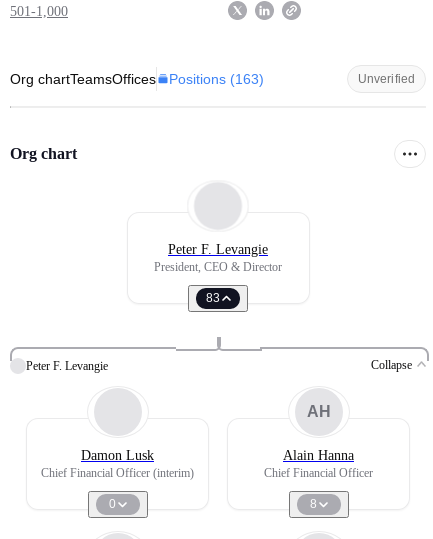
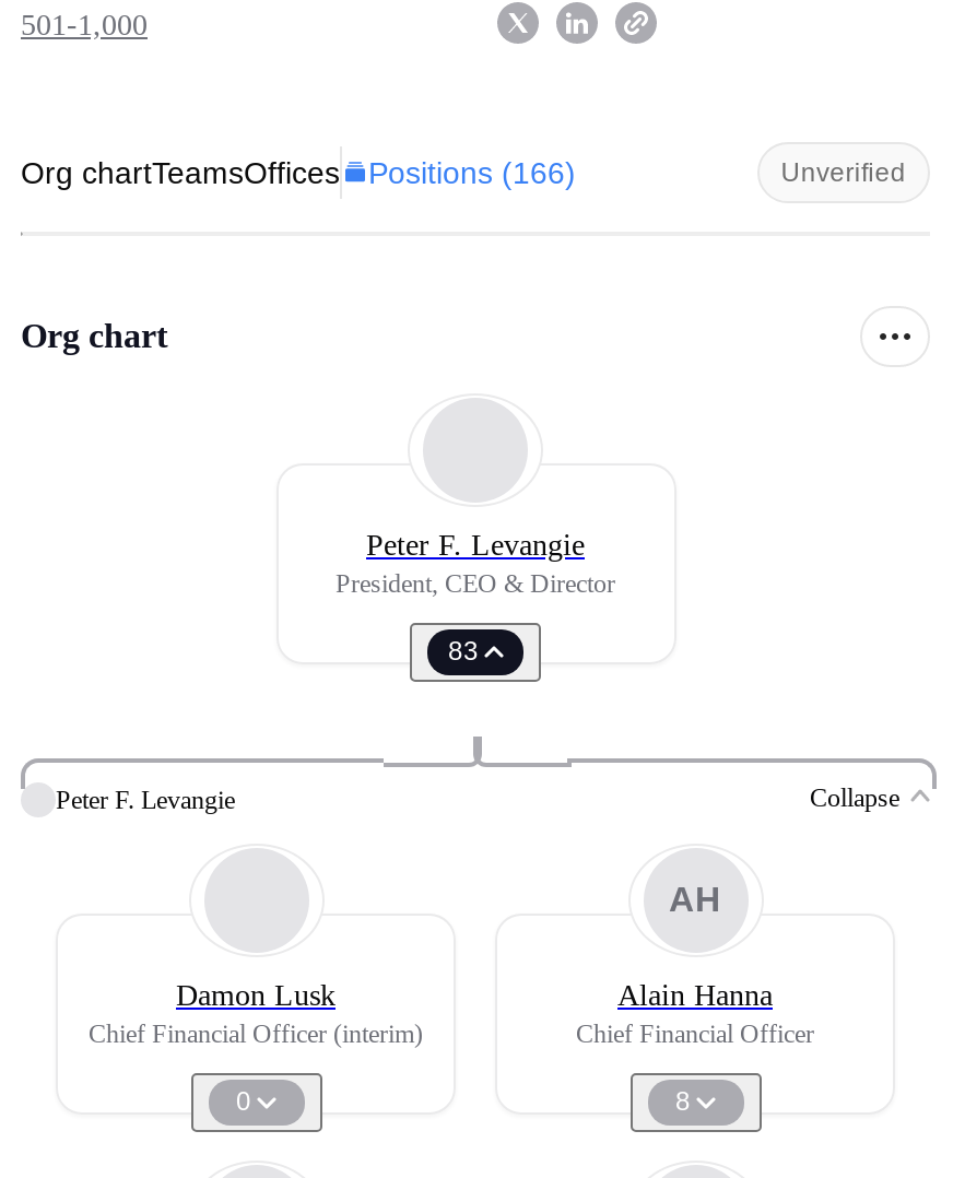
- Org chartTeamsOffices Positions (163)
+ Org chartTeamsOffices Positions (166)
